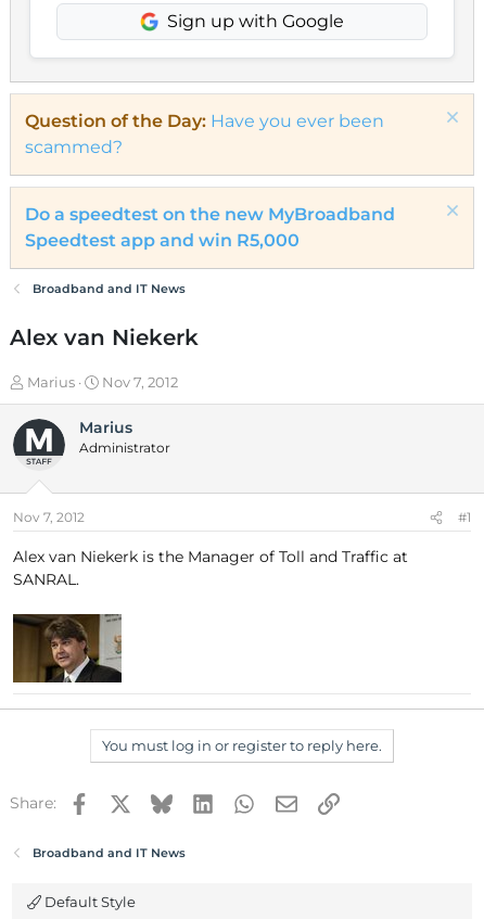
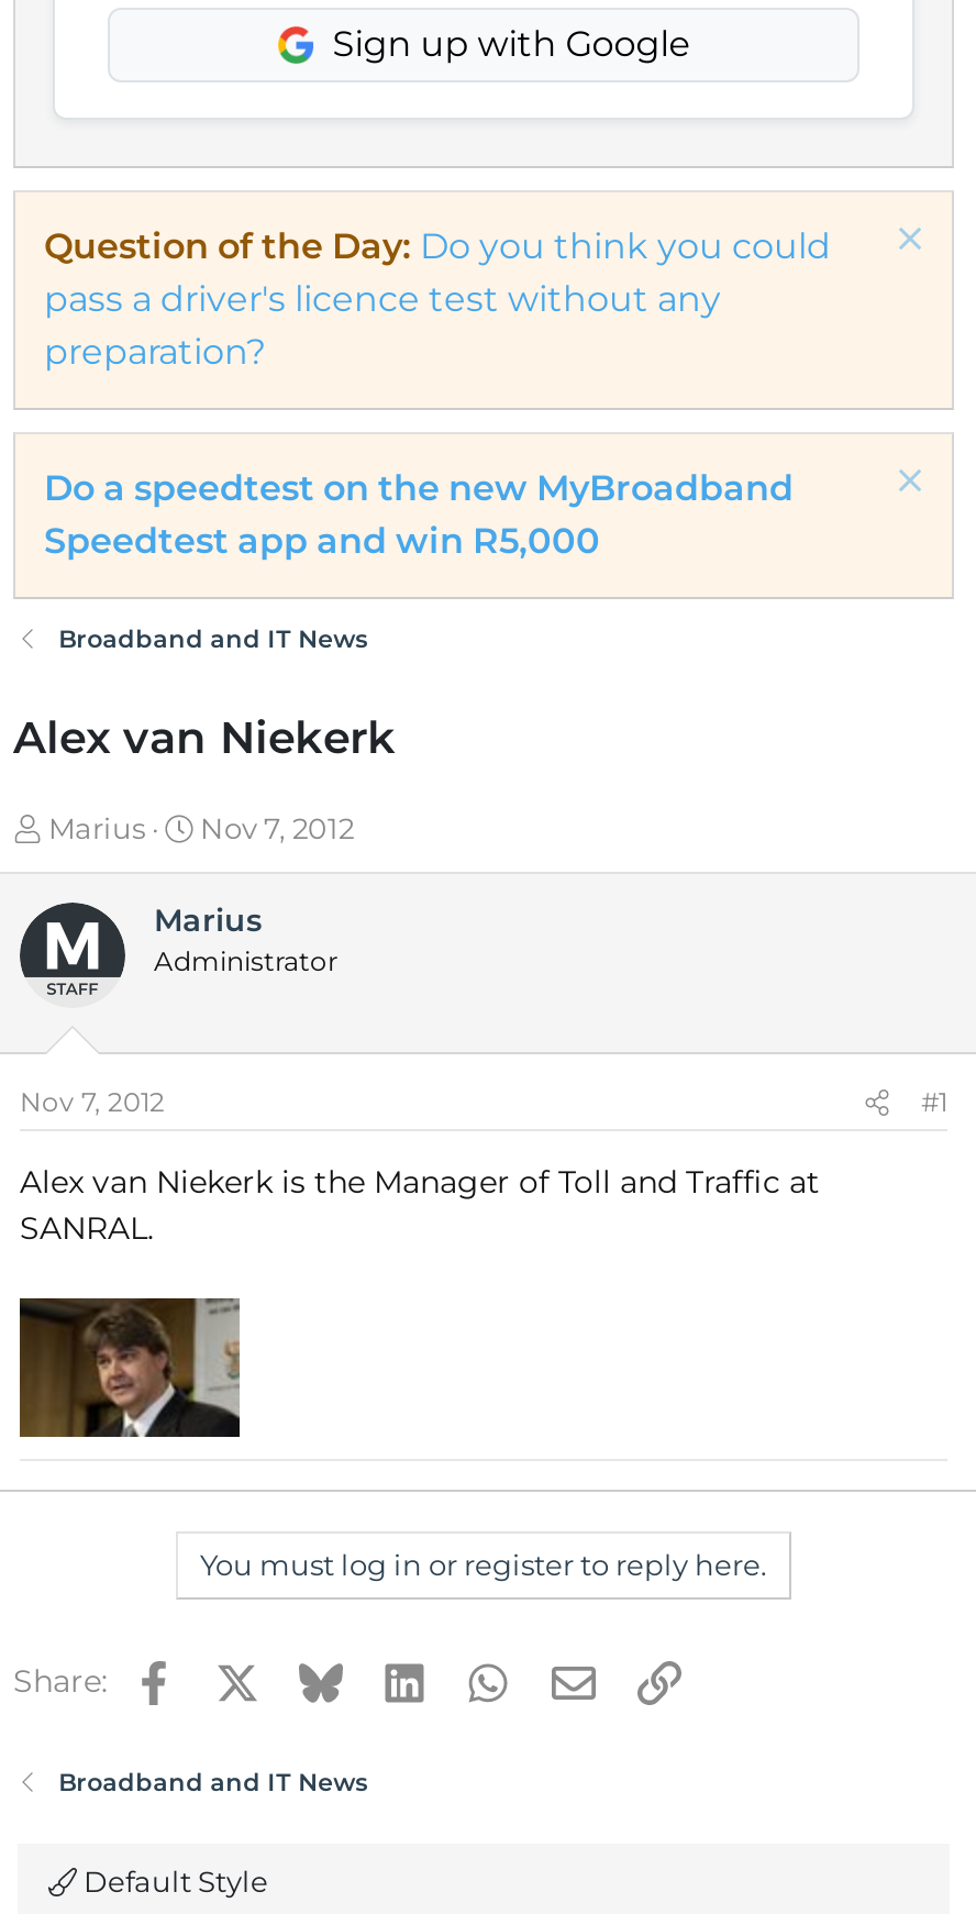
- Question of the Day: Have you ever been
- scammed?
+ Question of the Day: Do you think you could
+ pass a driver's licence test without any
+ preparation?
